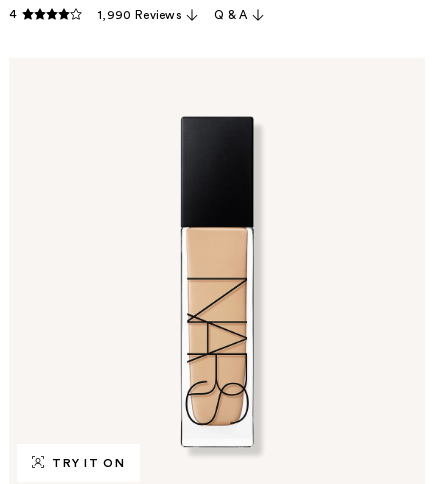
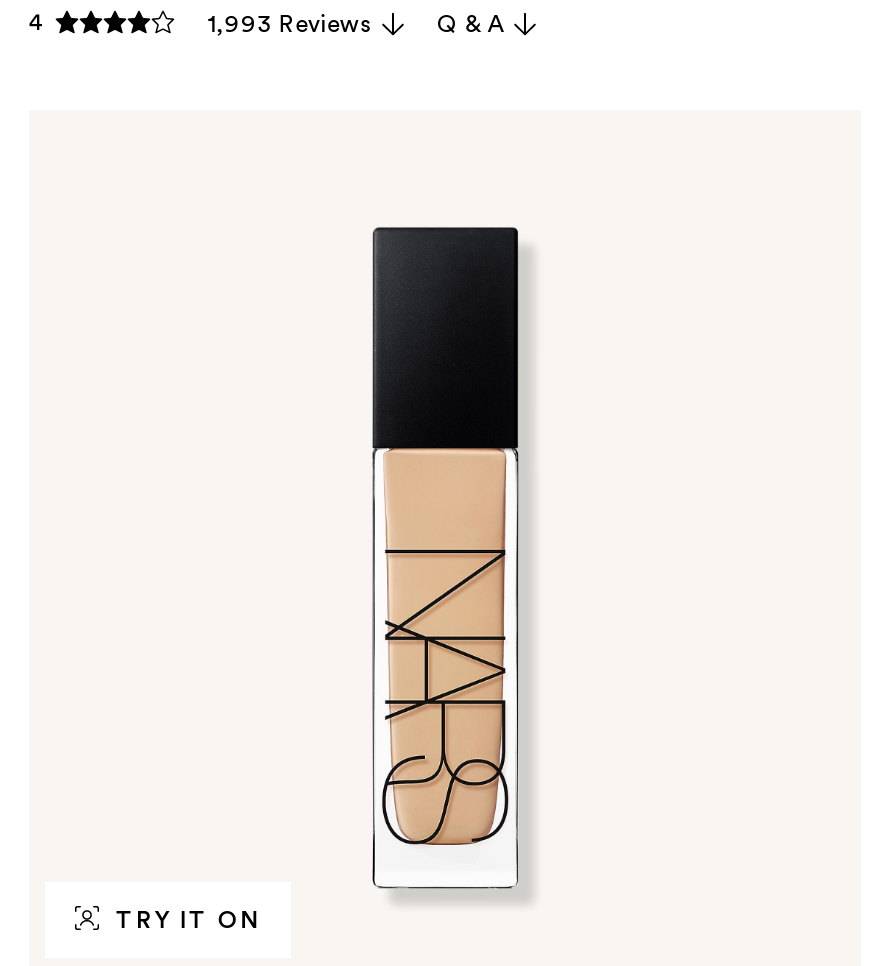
- 1,990 Reviews
+ 1,993 Reviews
